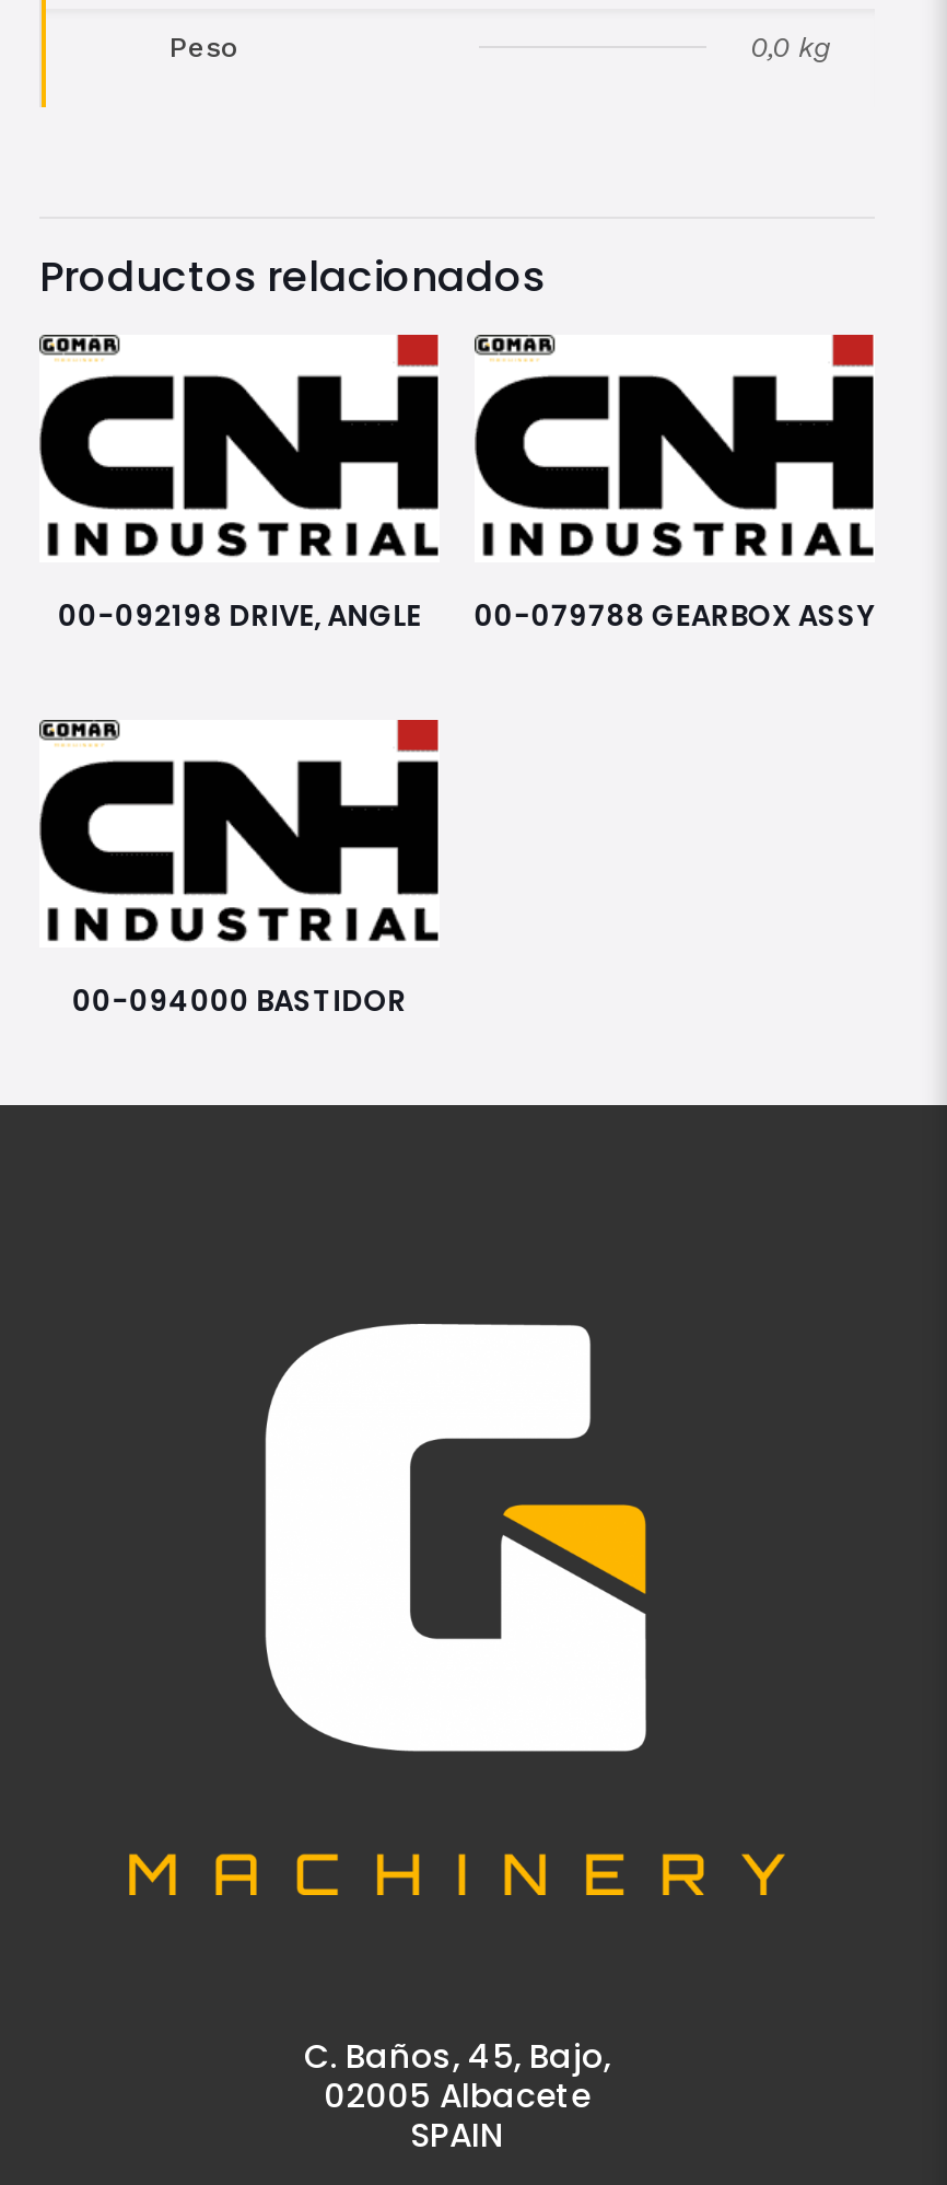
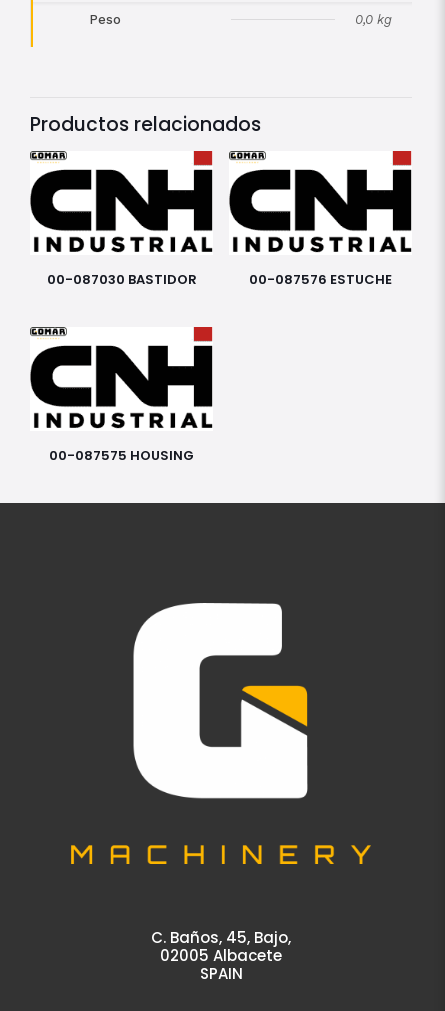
- 00-092198 DRIVE, ANGLE
- 00-079788 GEARBOX ASSY
+ 00-087030 BASTIDOR
+ 00-087576 ESTUCHE

- 00-094000 BASTIDOR
+ 00-087575 HOUSING
